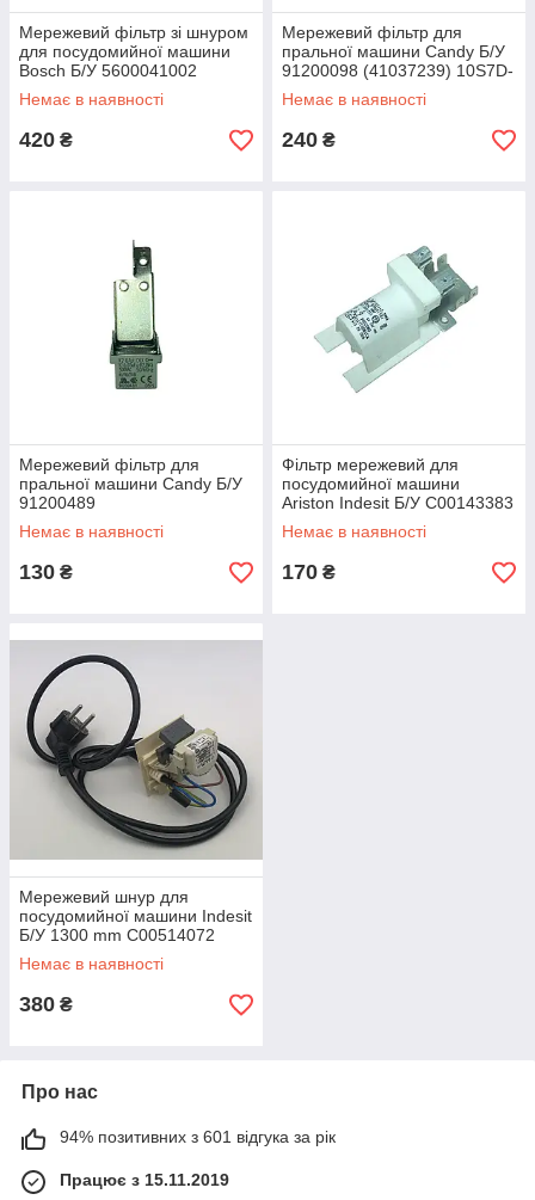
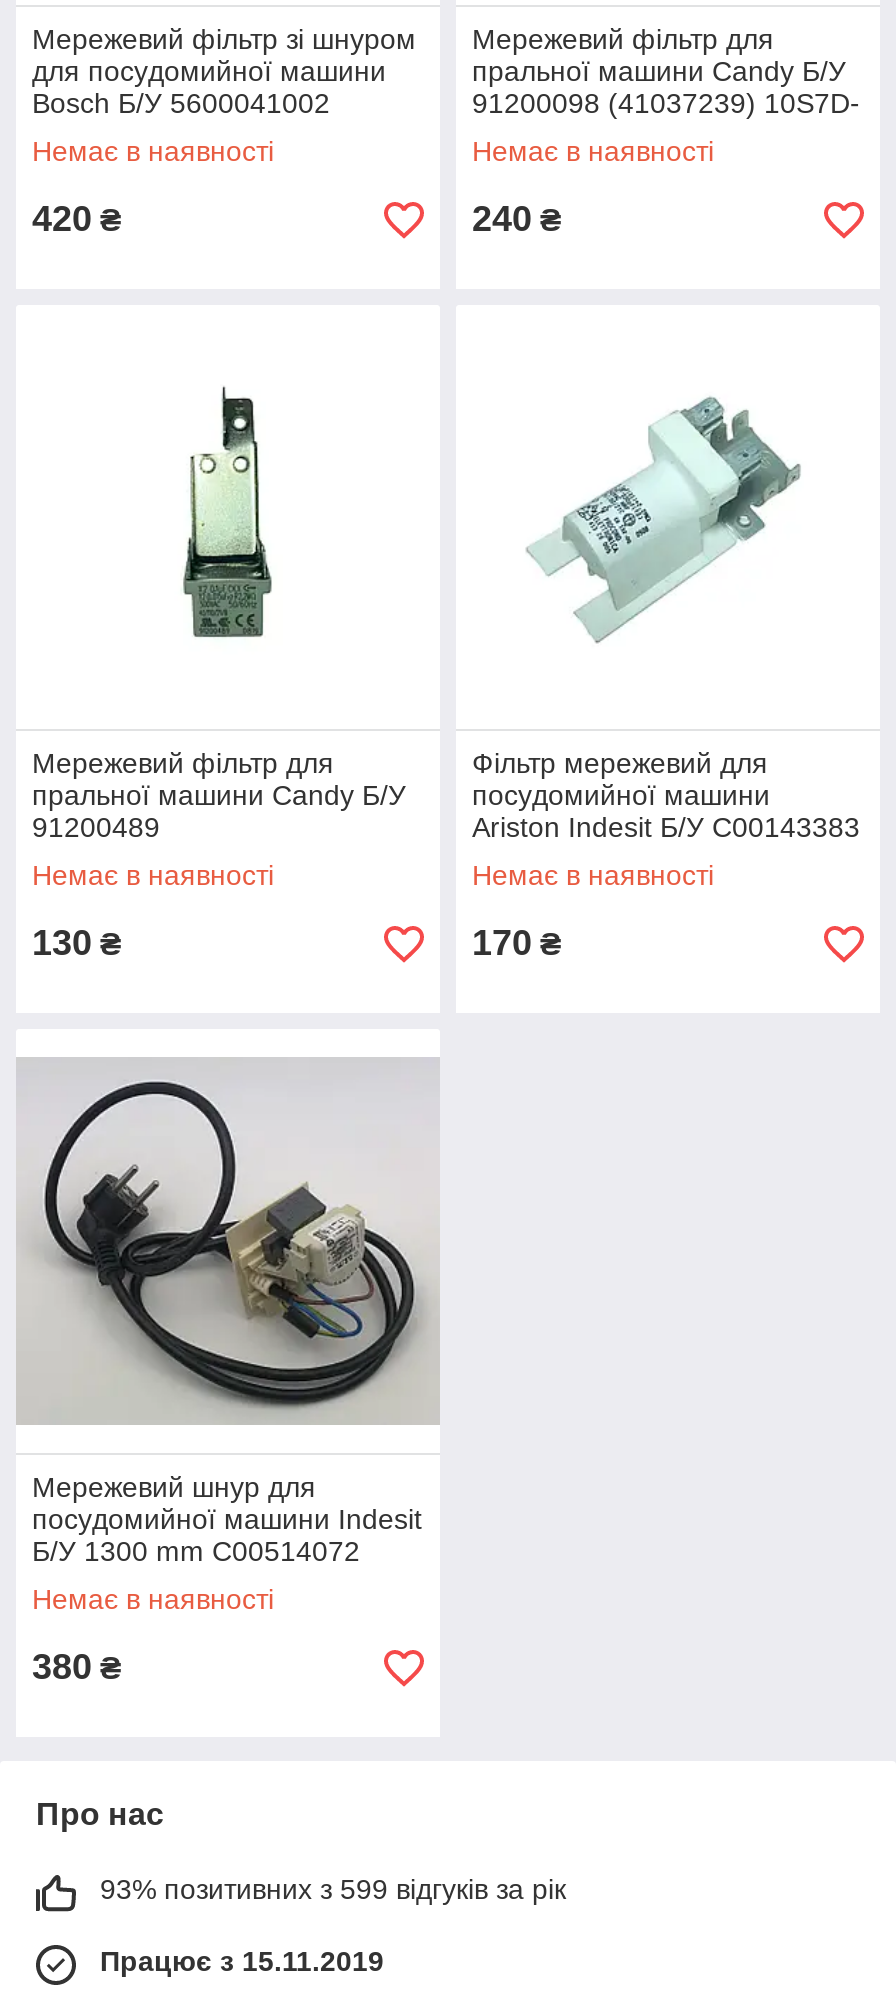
- 94% позитивних з 601 відгука за рік
+ 93% позитивних з 599 відгуків за рік
